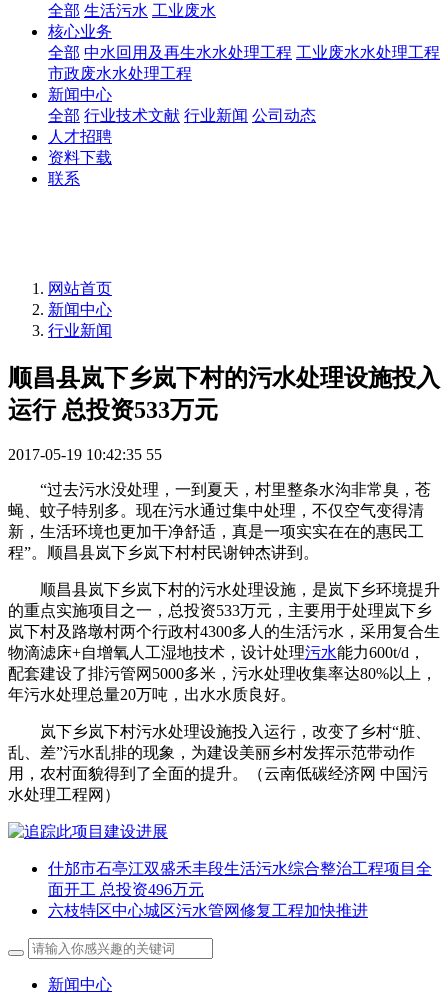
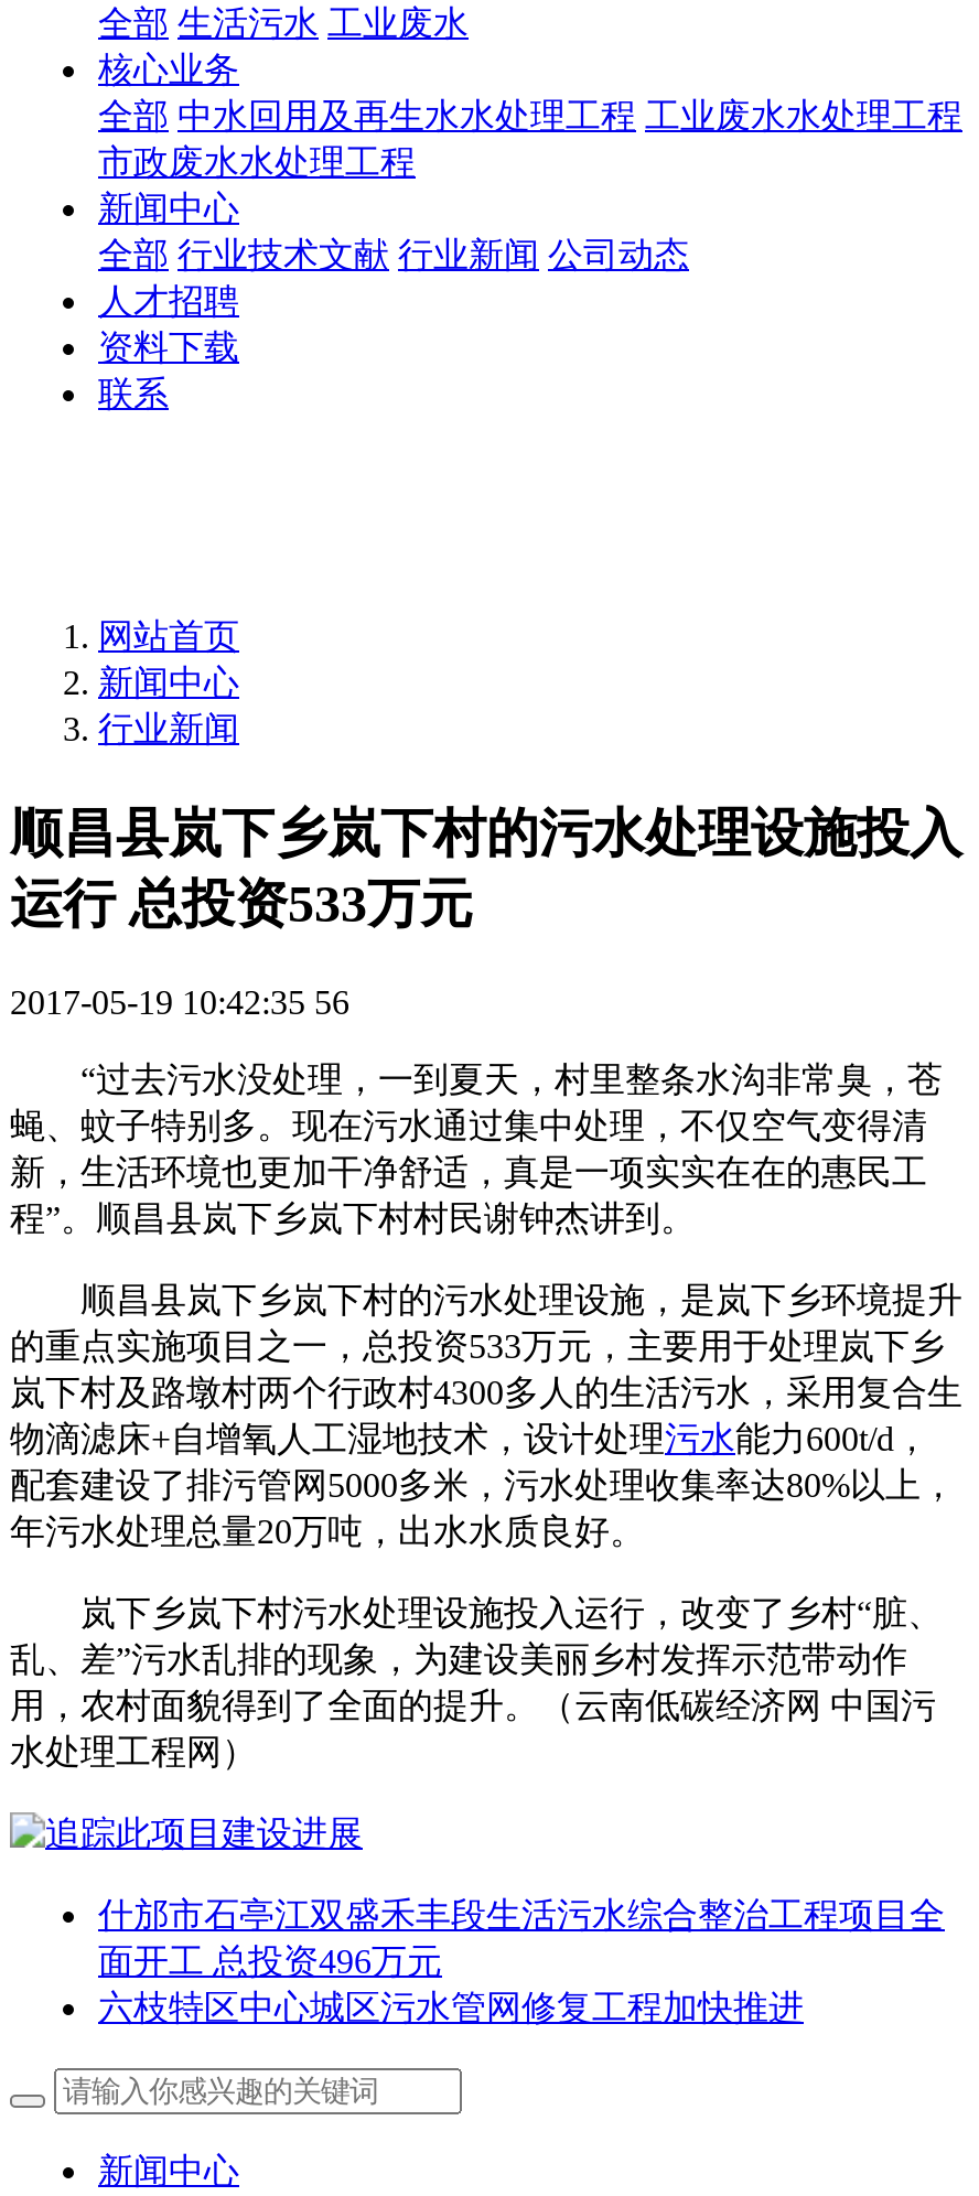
- 2017-05-19 10:42:35 55
+ 2017-05-19 10:42:35 56
